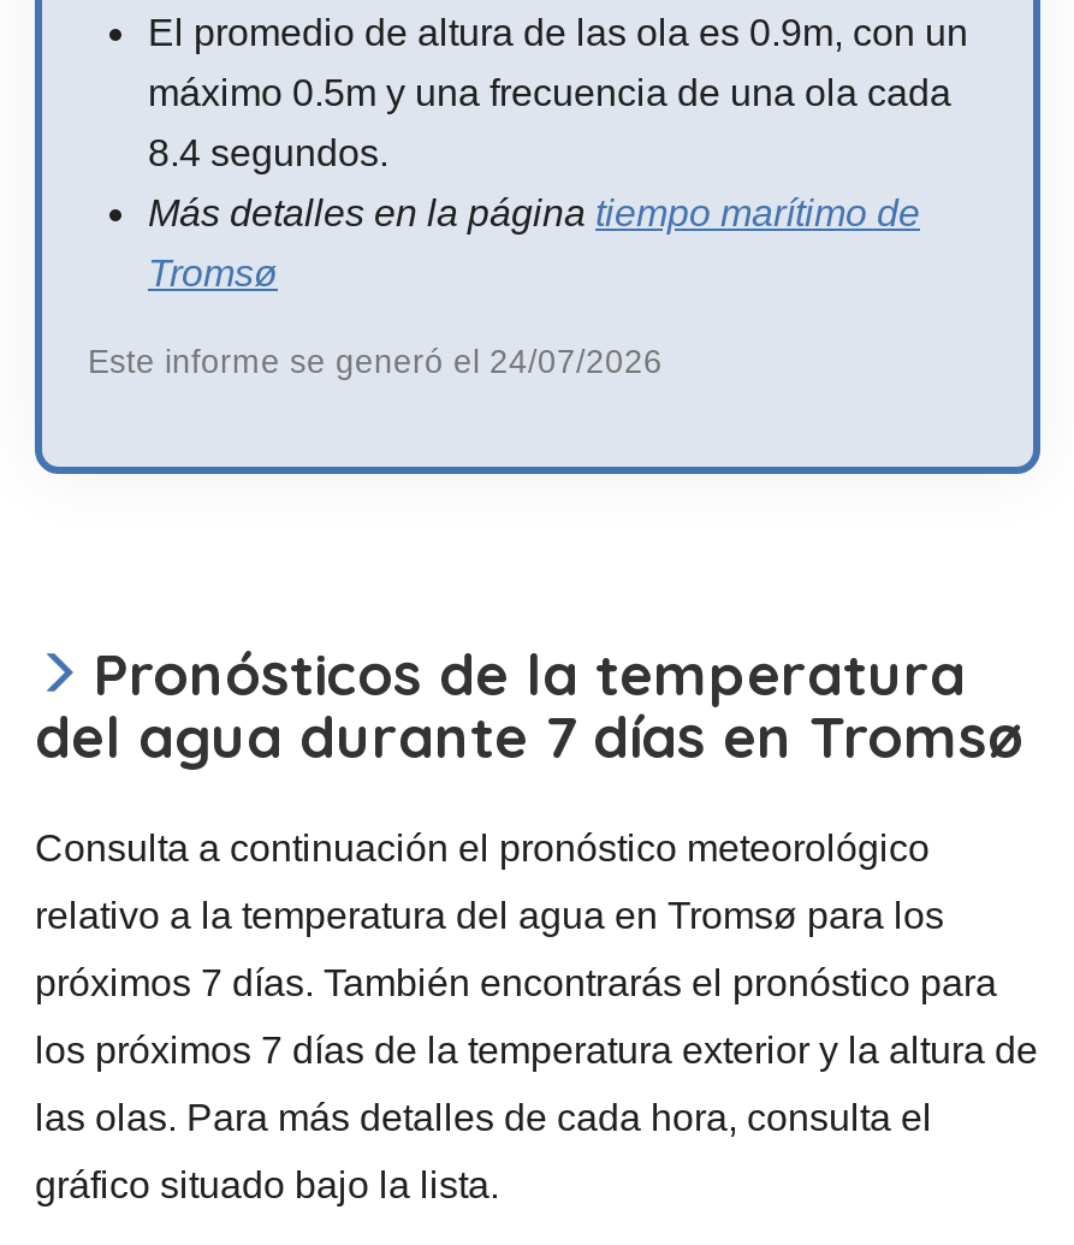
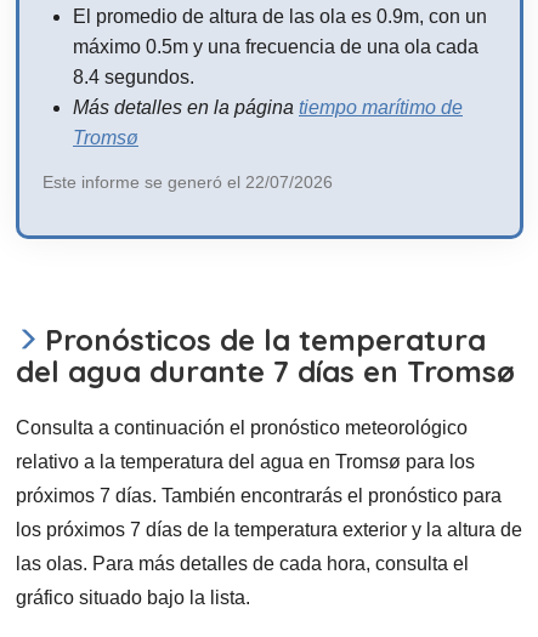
- Este informe se generó el 24/07/2026
+ Este informe se generó el 22/07/2026
